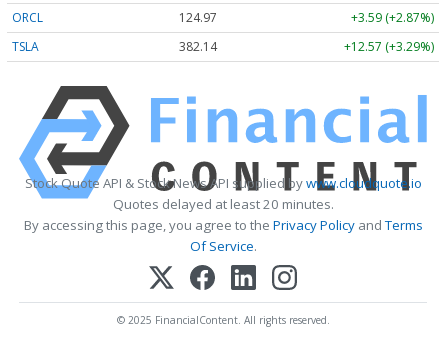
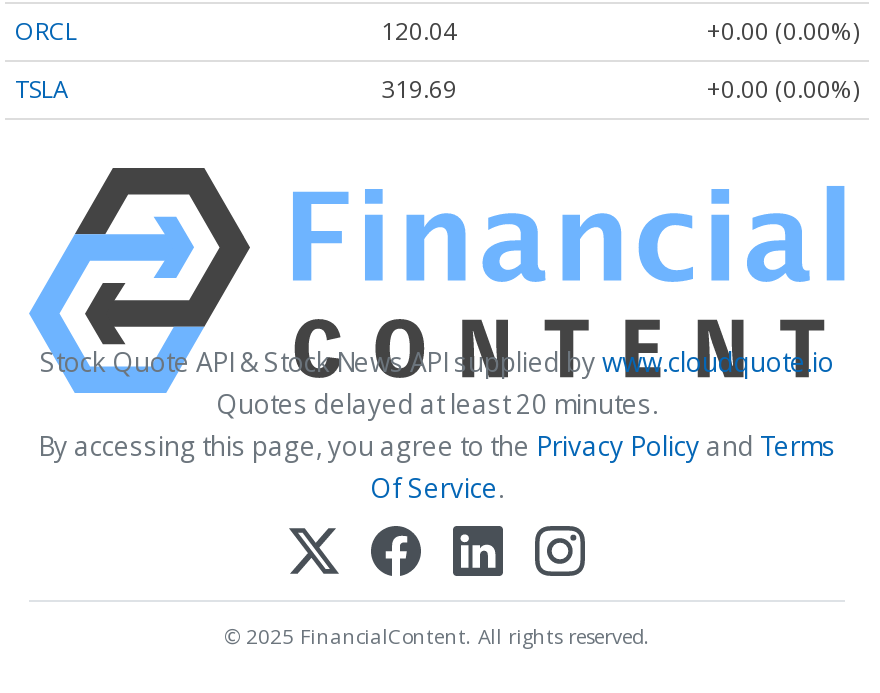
- 124.97
+ 120.04

- +3.59 (+2.87%)
+ +0.00 (0.00%)

- 382.14
+ 319.69

- +12.57 (+3.29%)
+ +0.00 (0.00%)
